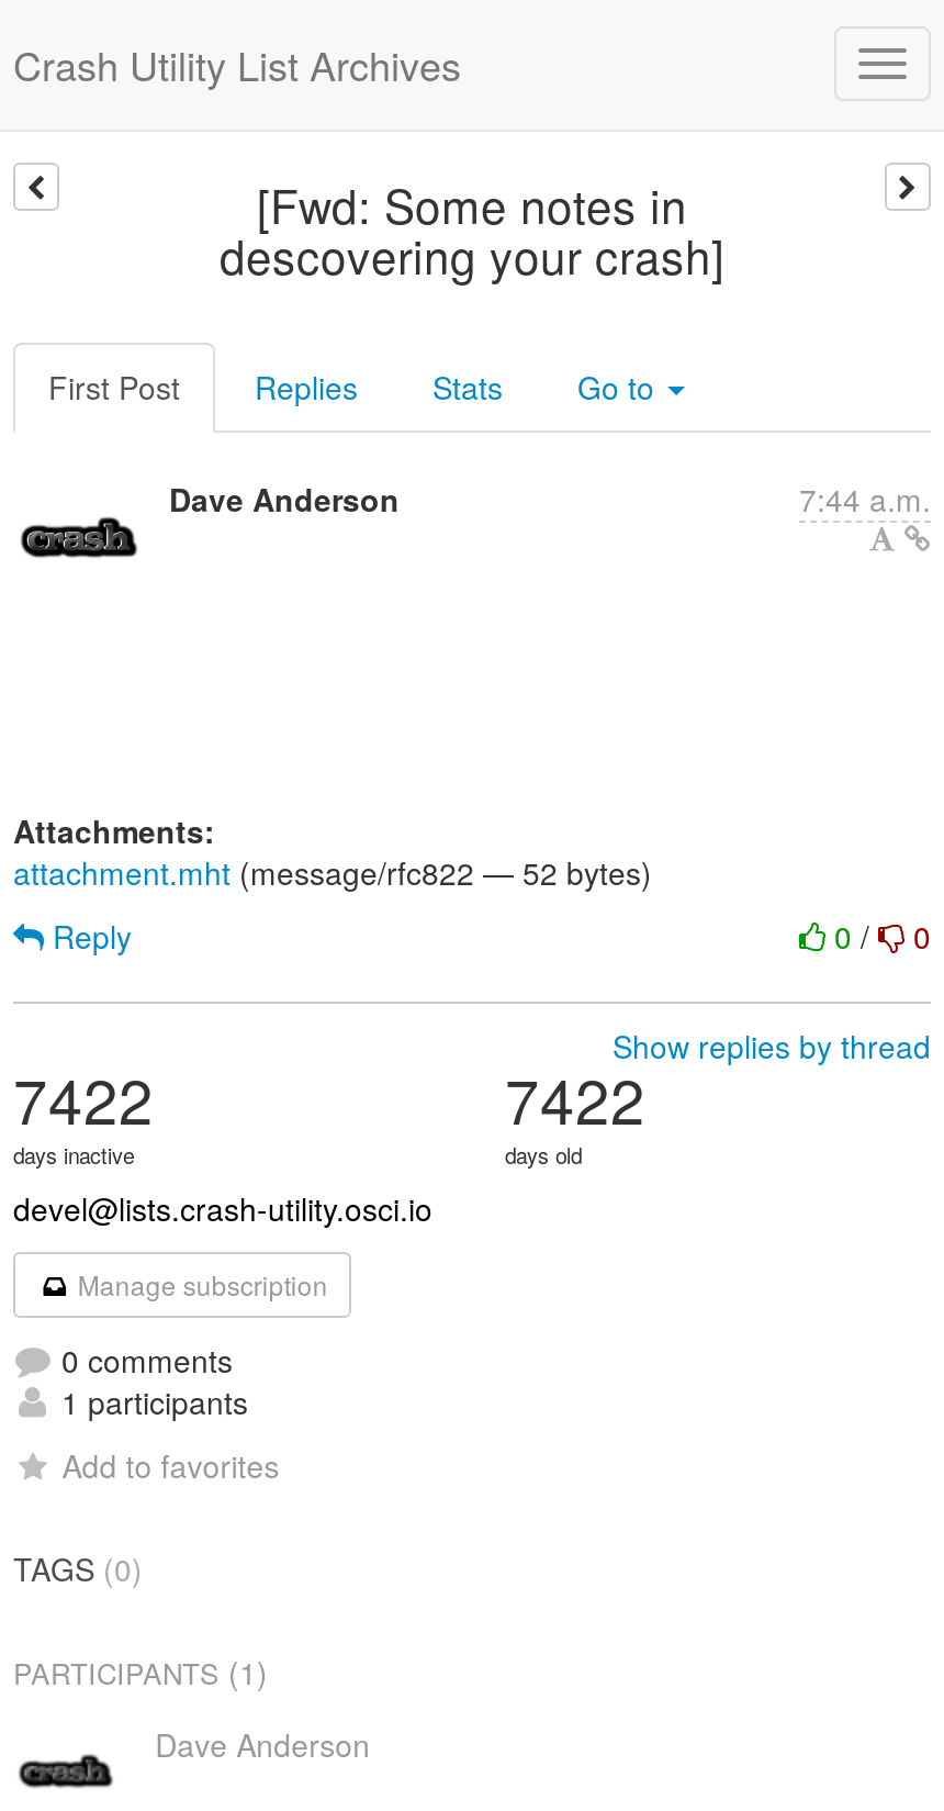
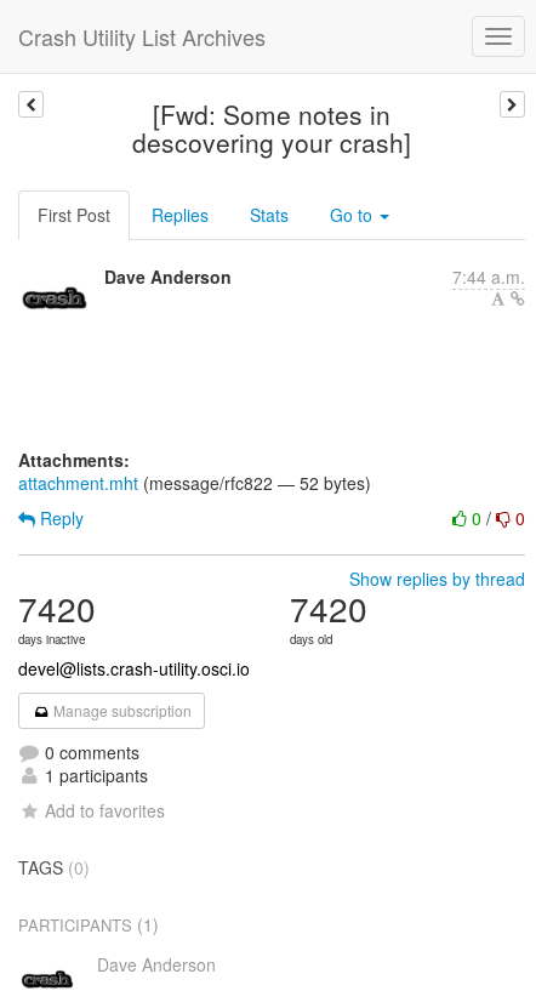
- 7422
+ 7420

- 7422
+ 7420
